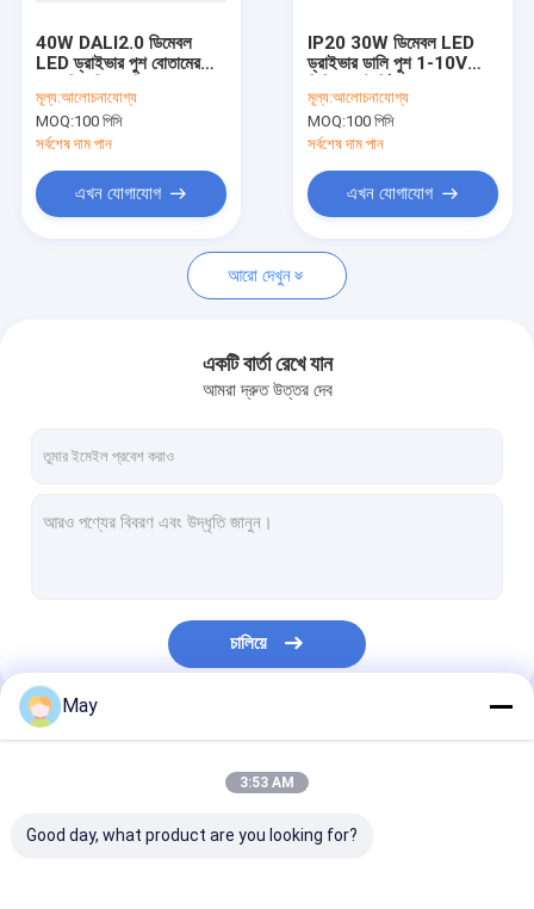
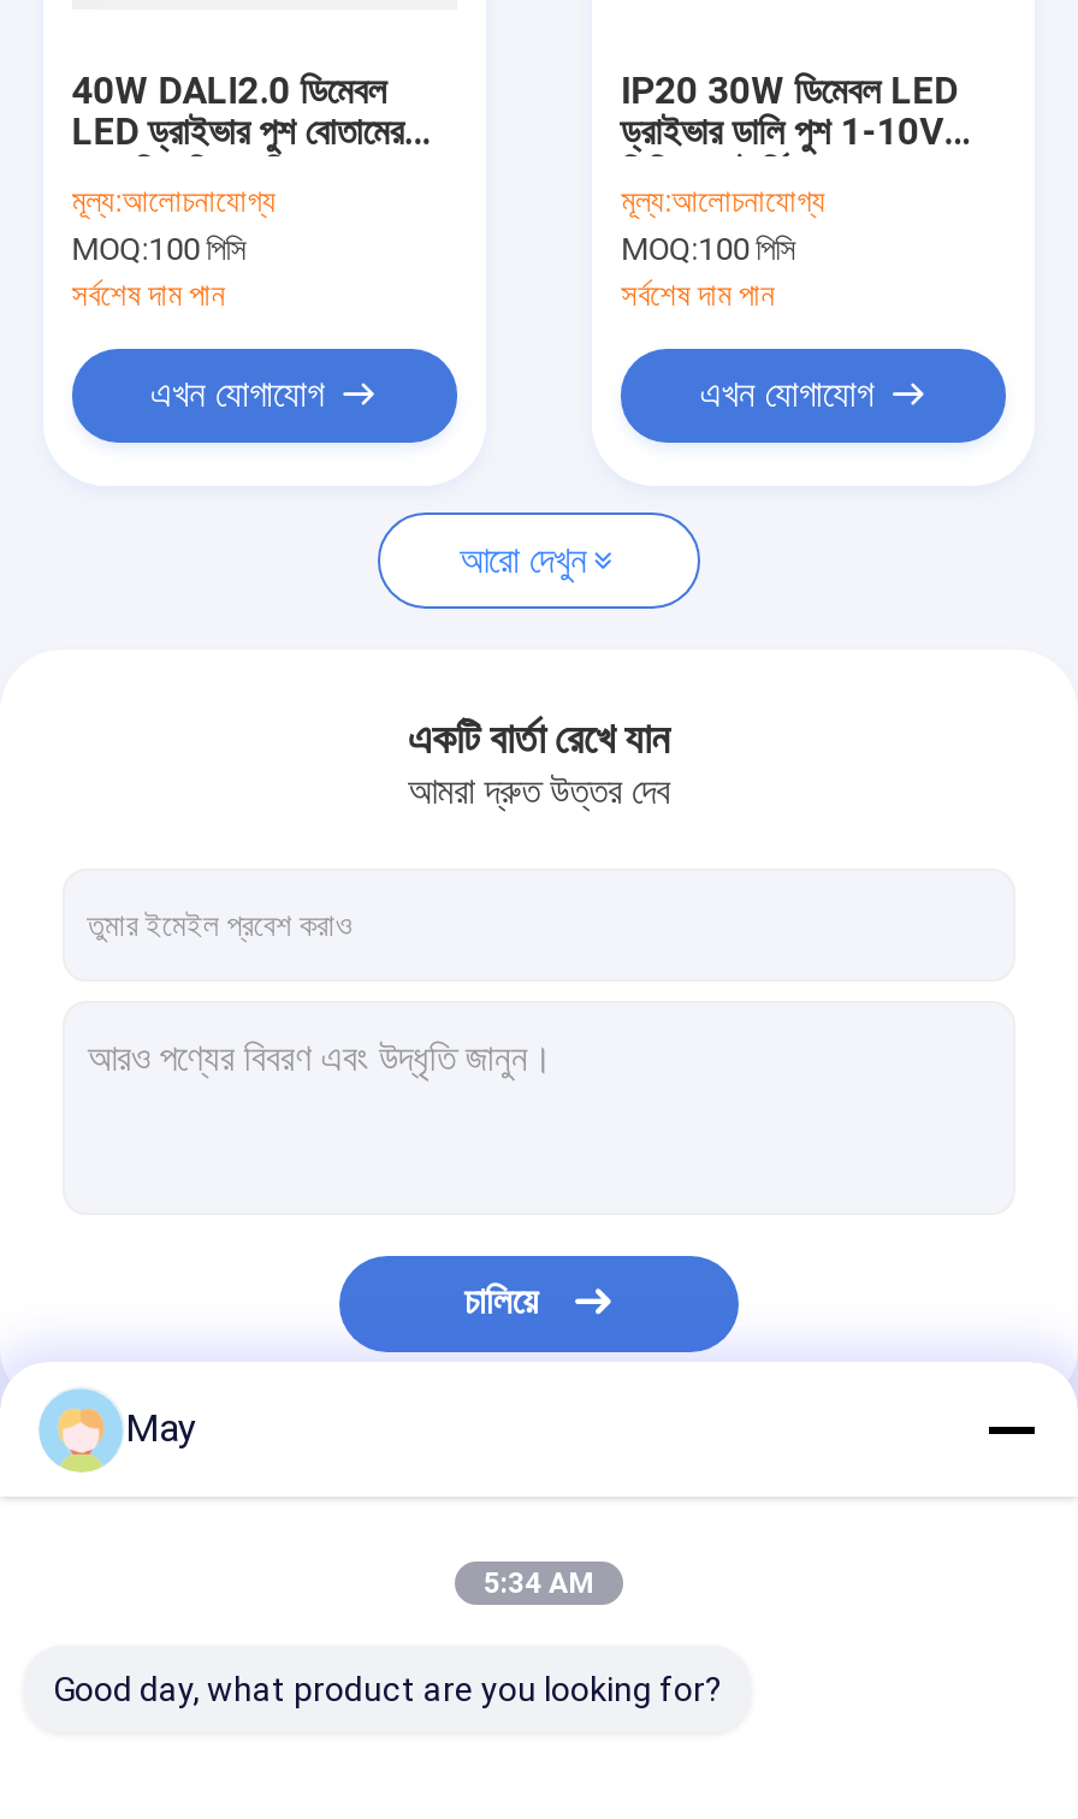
- 3:53 AM
+ 5:34 AM
